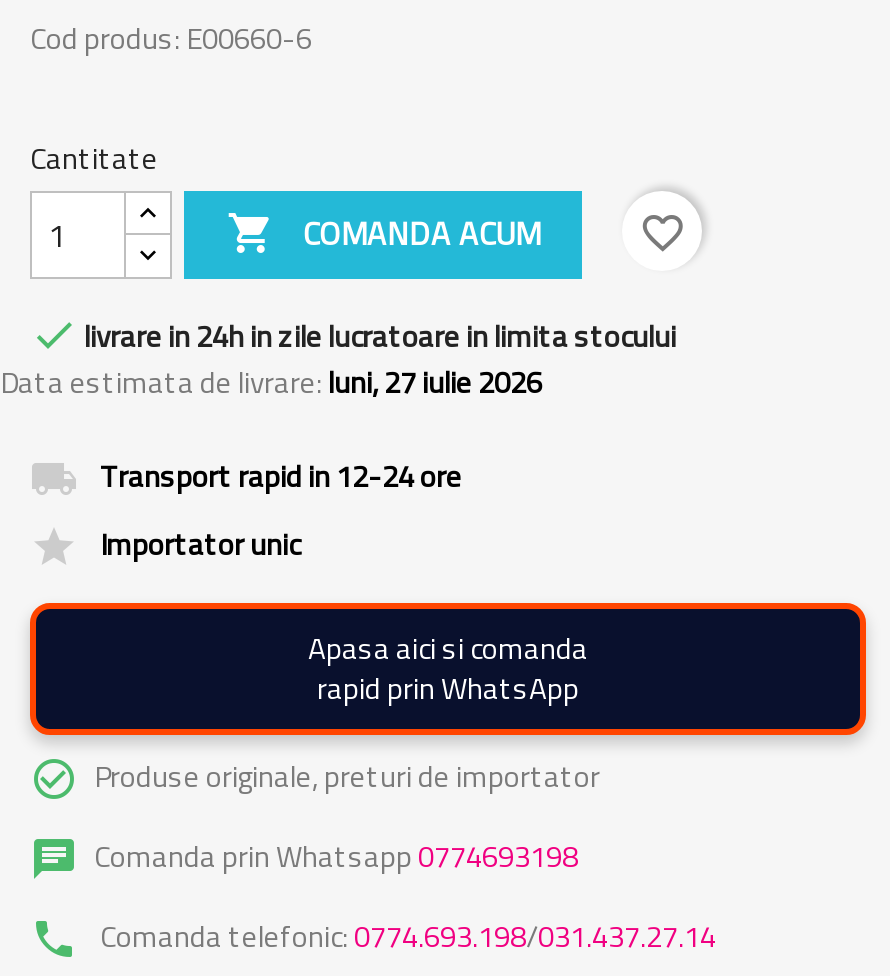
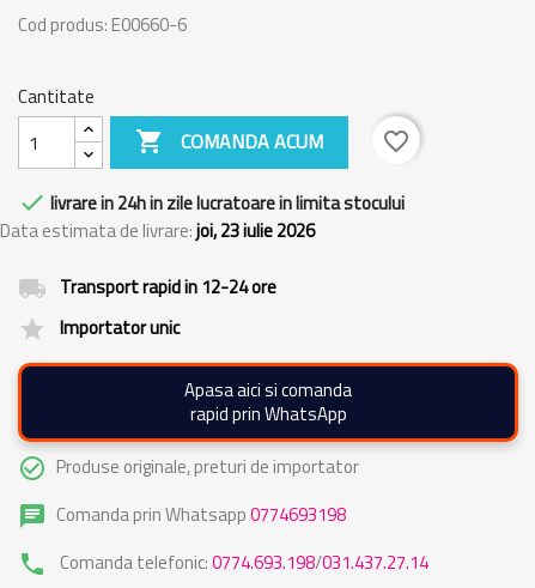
- Data estimata de livrare: luni, 27 iulie 2026
+ Data estimata de livrare: joi, 23 iulie 2026
